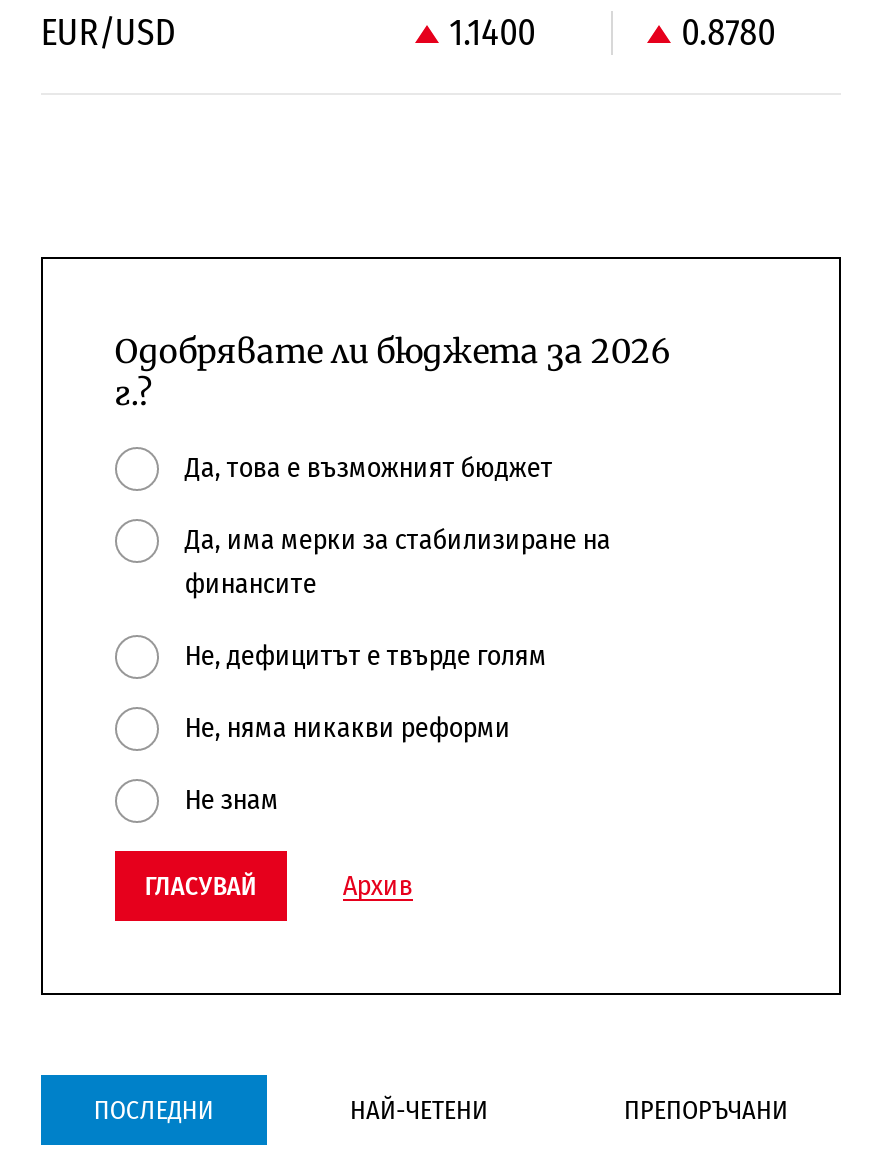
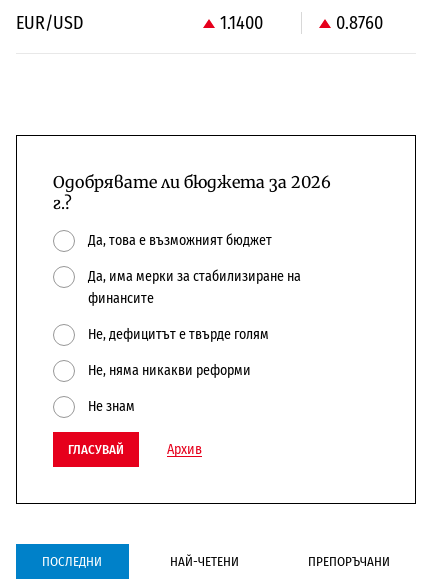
- 0.8780
+ 0.8760
